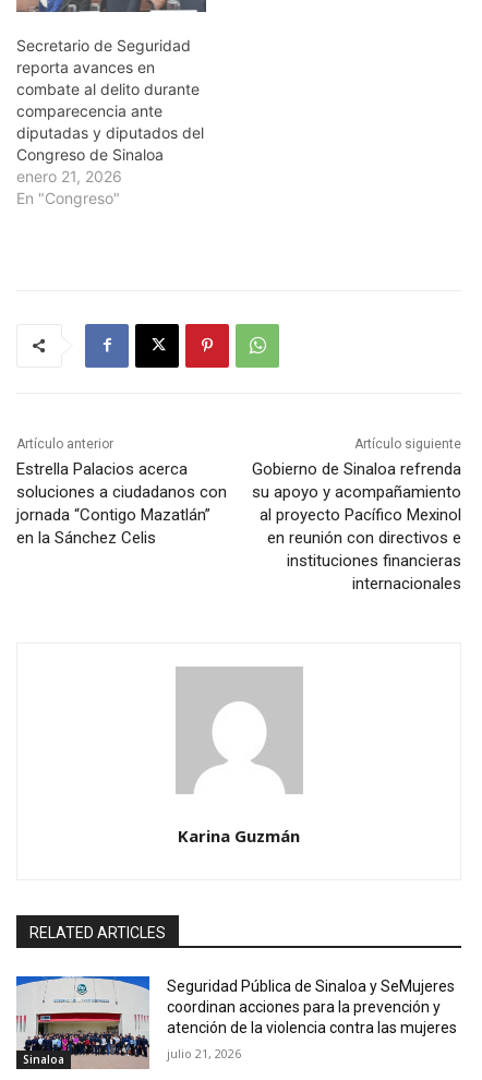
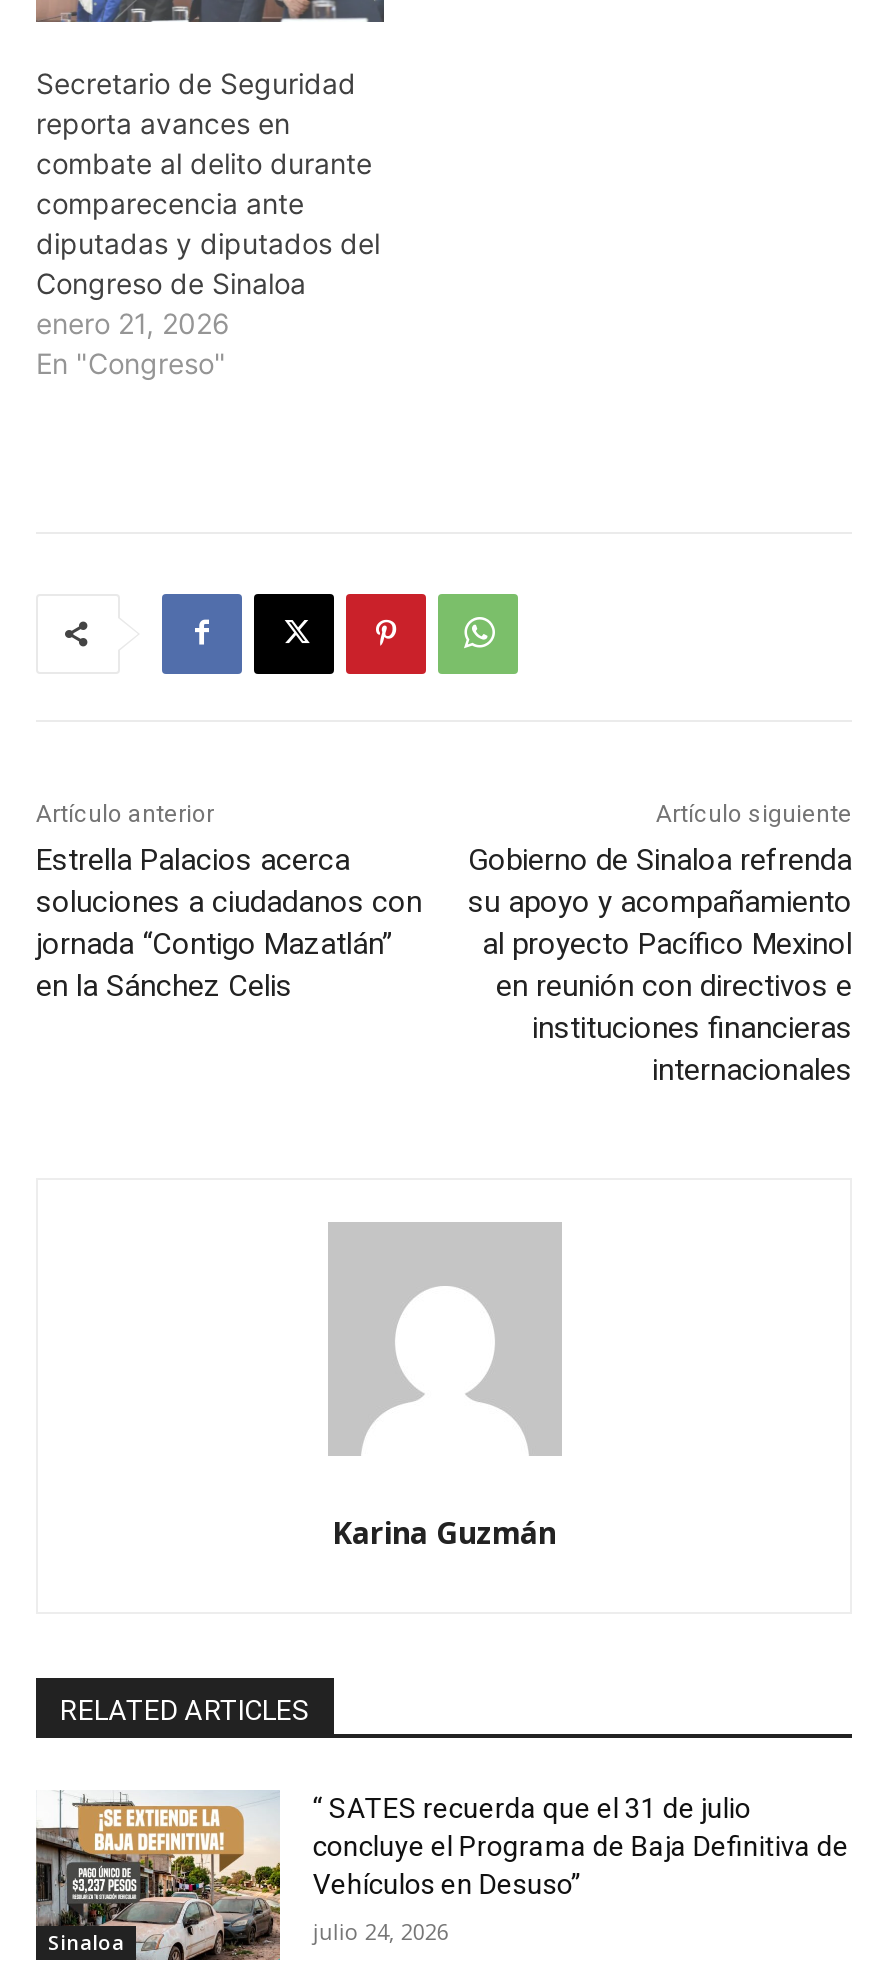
- [image]
- Seguridad Pública de Sinaloa y SeMujeres
- coordinan acciones para la prevención y
- atención de la violencia contra las mujeres
+ [image]
+ “ SATES recuerda que el 31 de julio
+ concluye el Programa de Baja Definitiva de
+ Vehículos en Desuso”

- julio 21, 2026
+ julio 24, 2026
